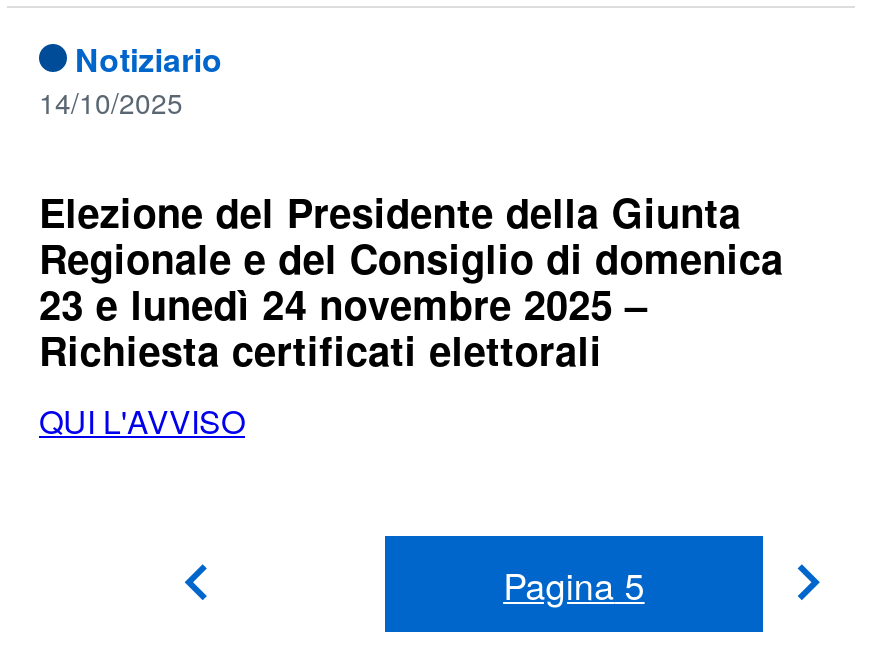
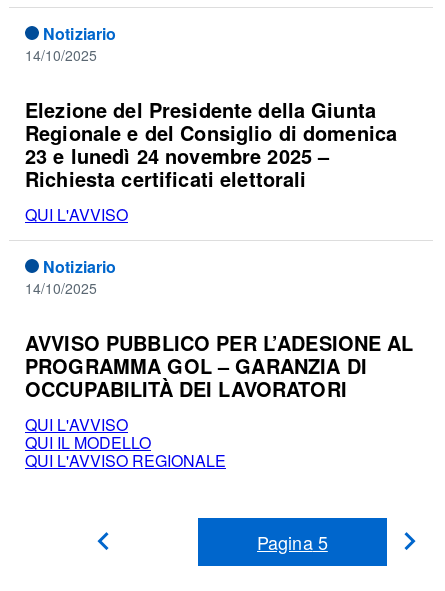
+ Notiziario
+ 14/10/2025
+ AVVISO PUBBLICO PER L’ADESIONE AL
+ PROGRAMMA GOL – GARANZIA DI
+ OCCUPABILITÀ DEI LAVORATORI
+ QUI L'AVVISO
+ QUI IL MODELLO
+ QUI L'AVVISO REGIONALE
